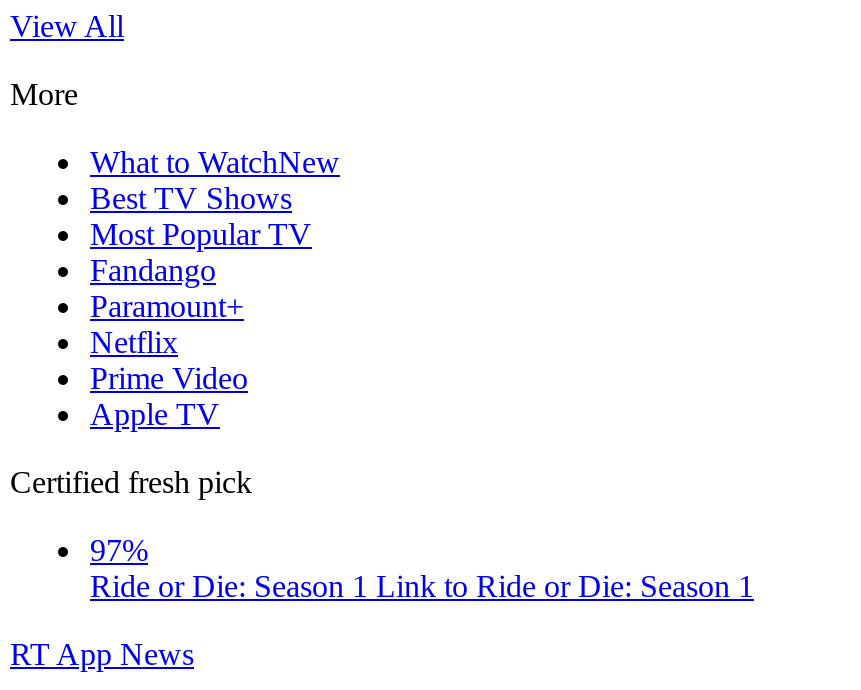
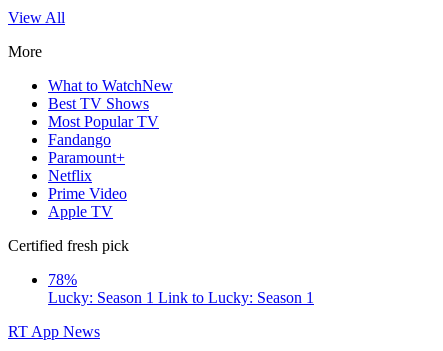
- 97%
- Ride or Die: Season 1 Link to Ride or Die: Season 1
+ 78%
+ Lucky: Season 1 Link to Lucky: Season 1
